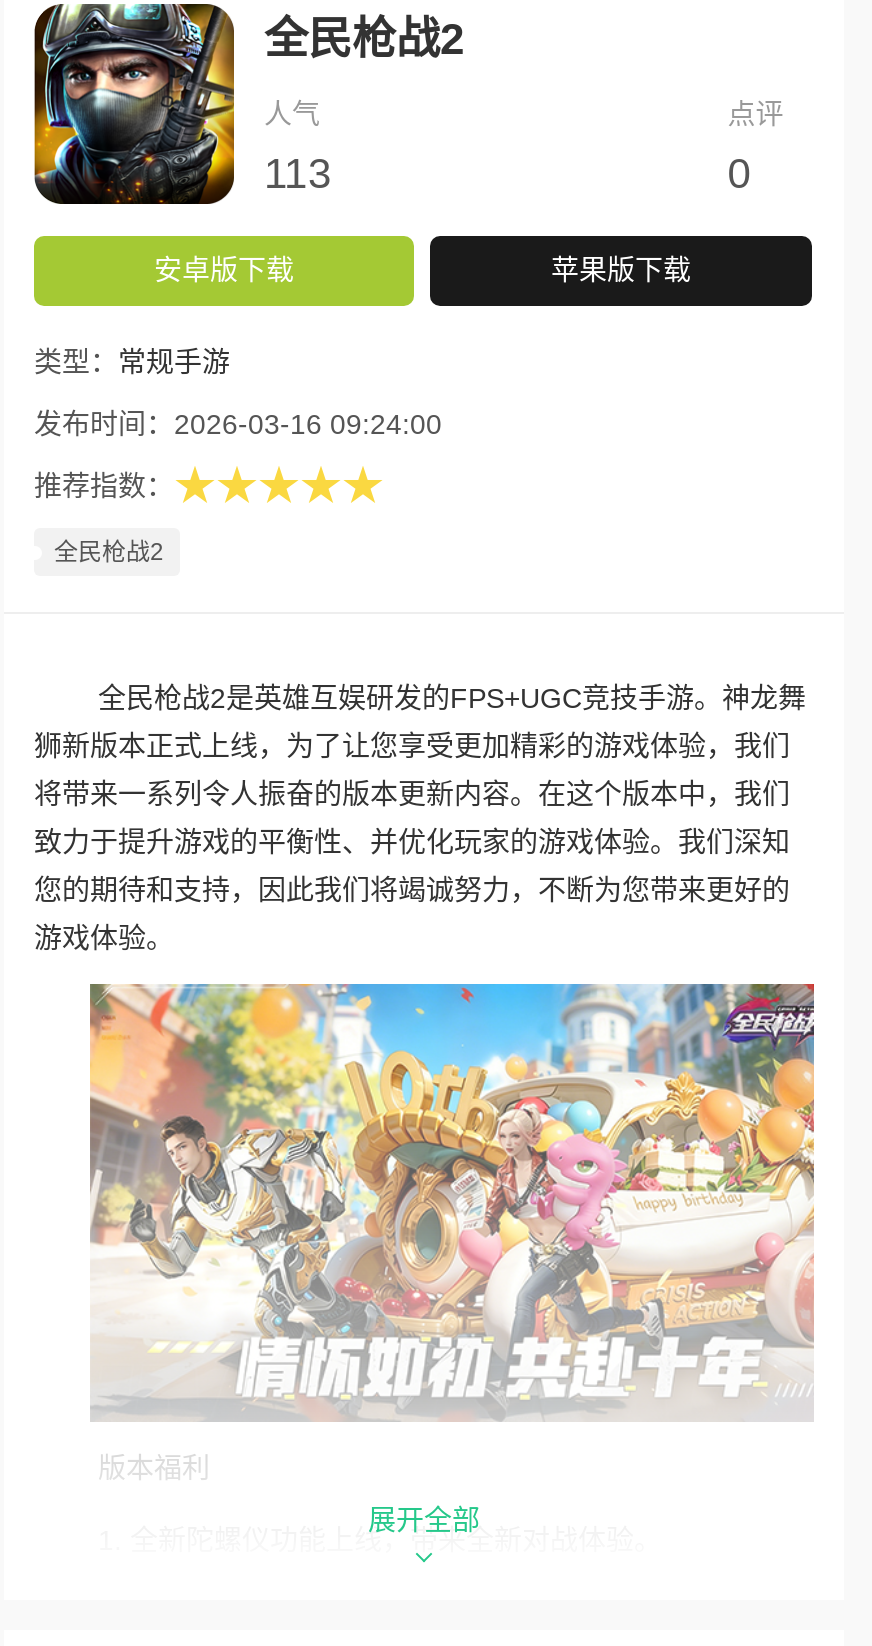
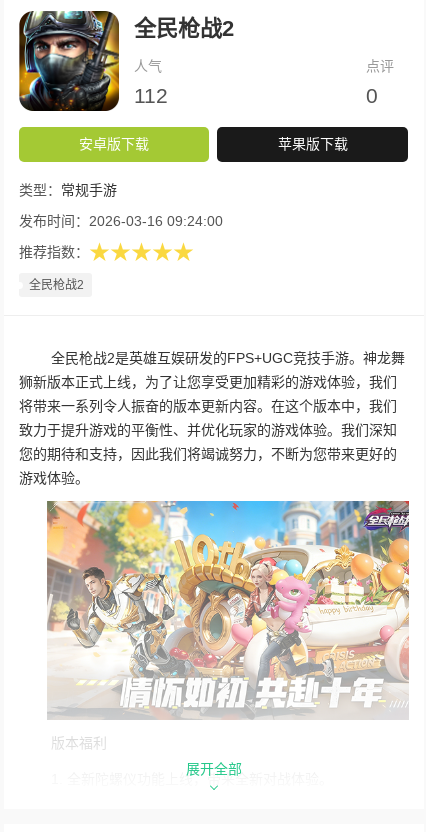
- 113
+ 112
